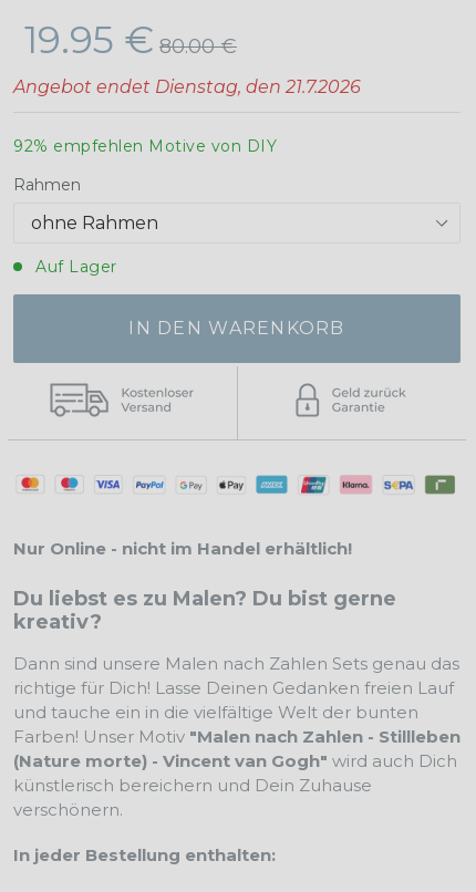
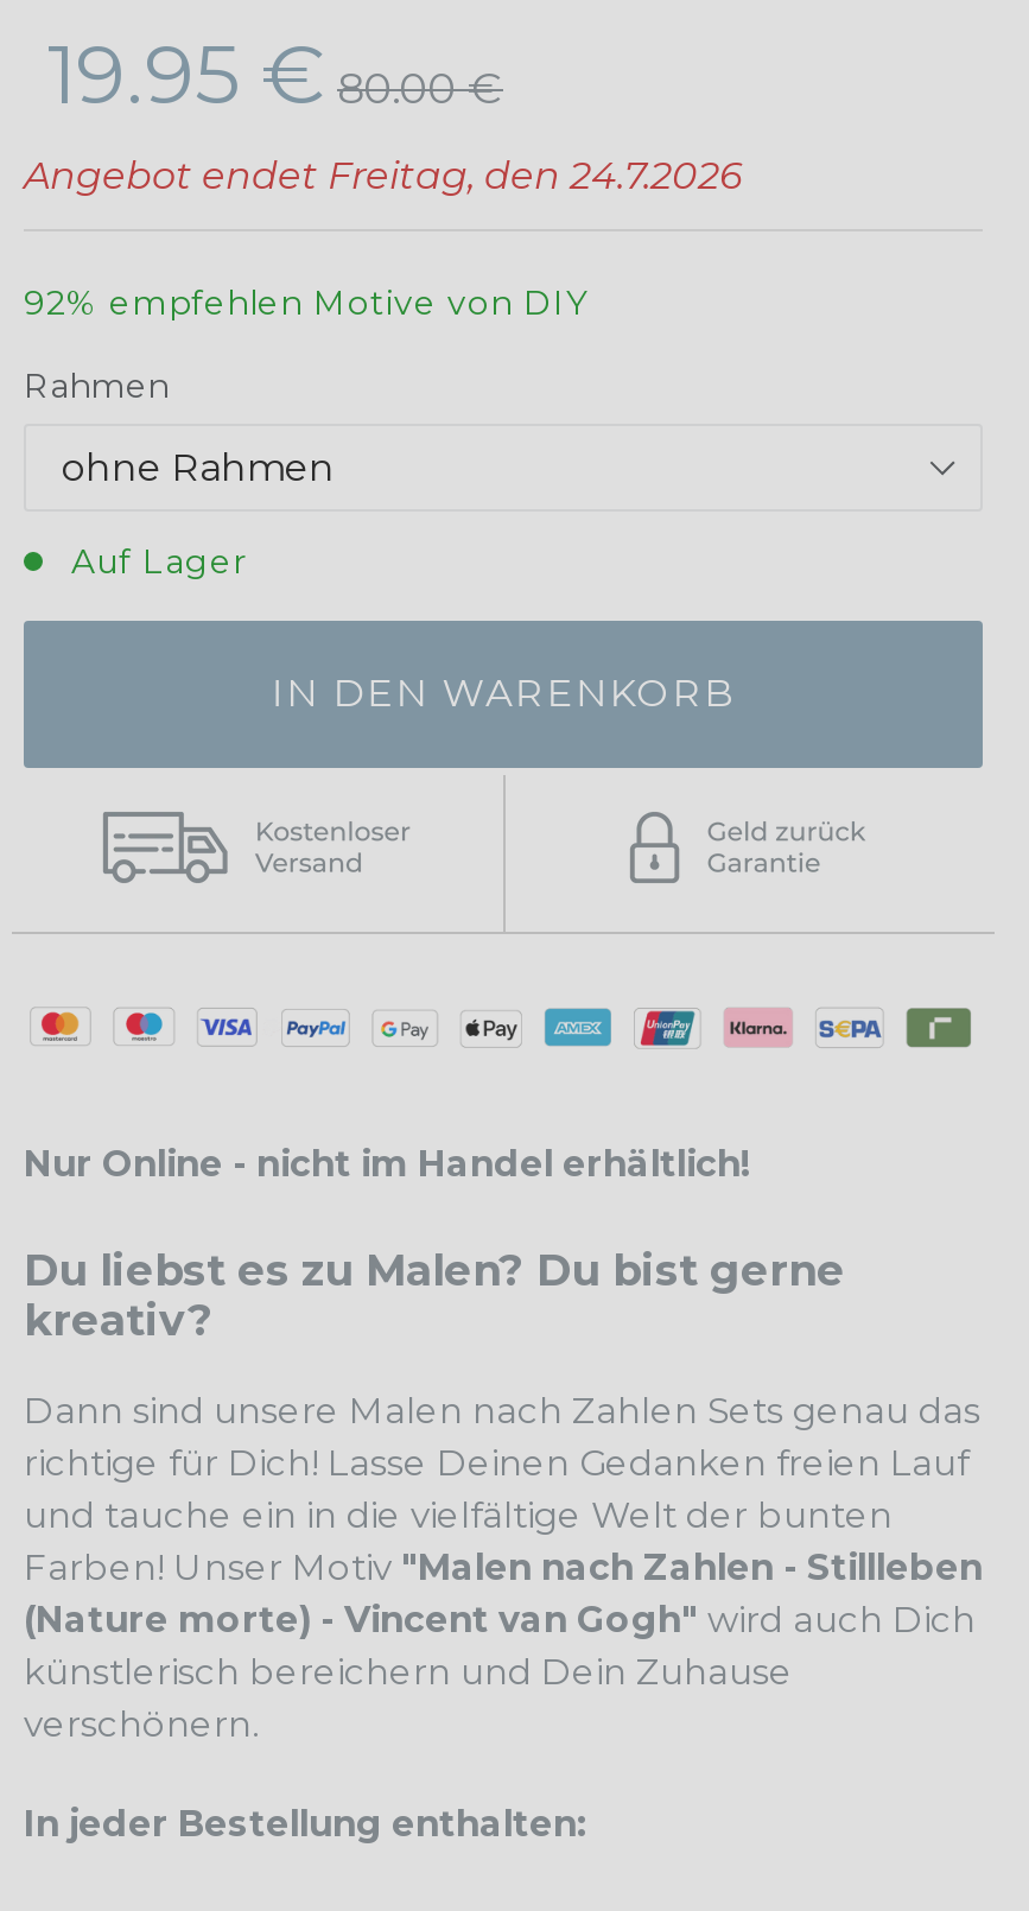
- Angebot endet Dienstag, den 21.7.2026
+ Angebot endet Freitag, den 24.7.2026
